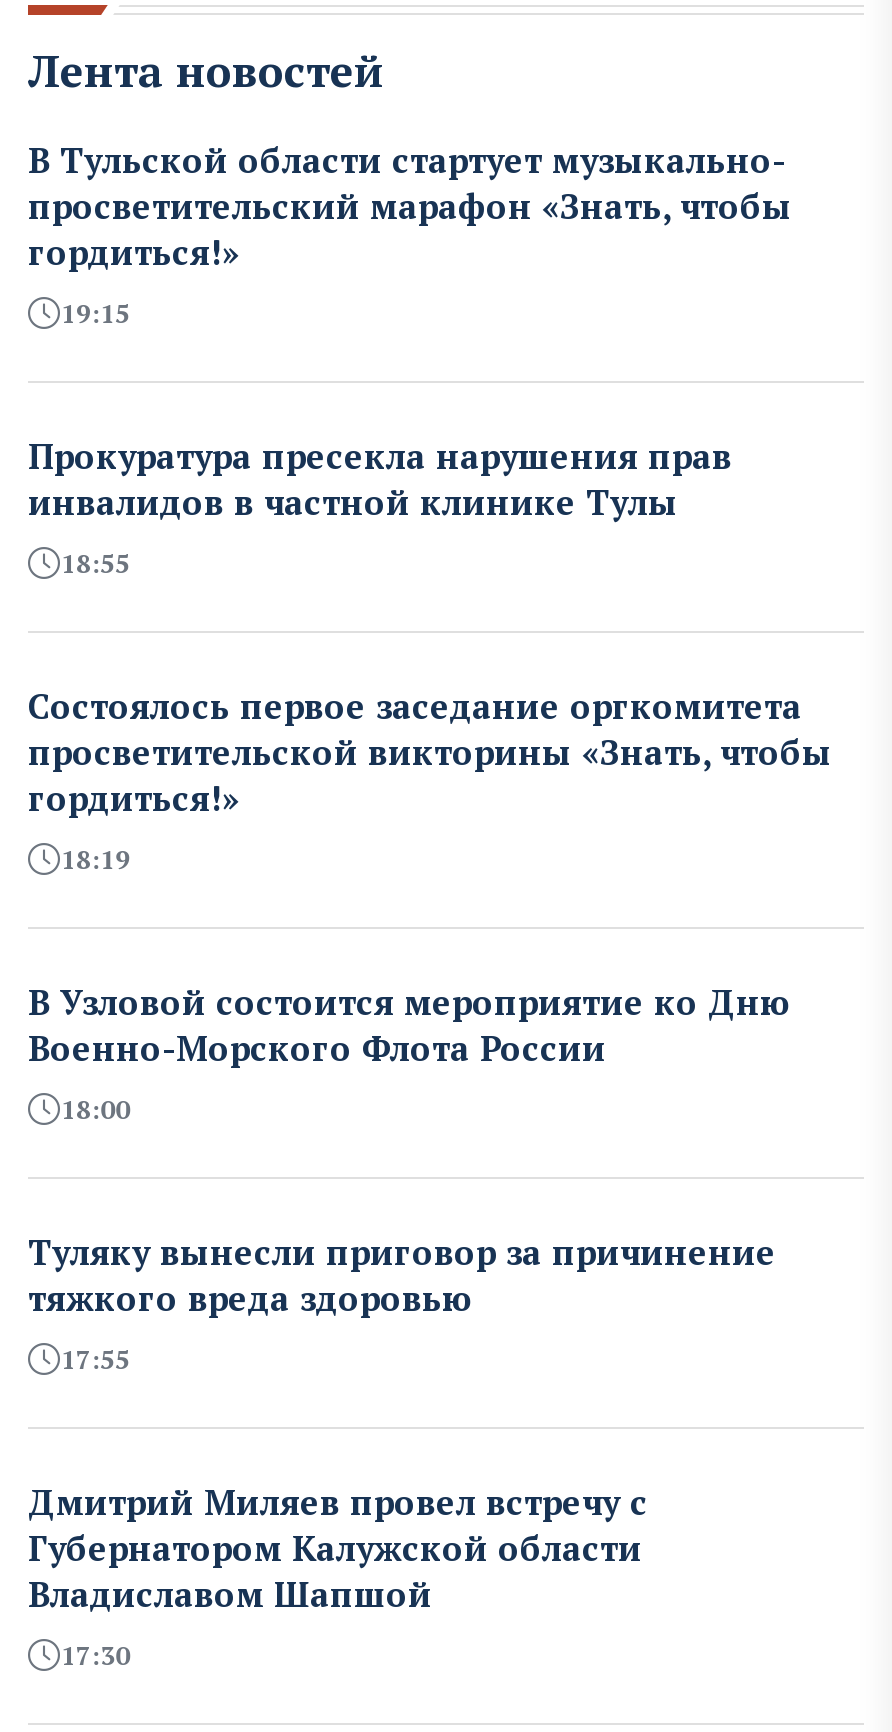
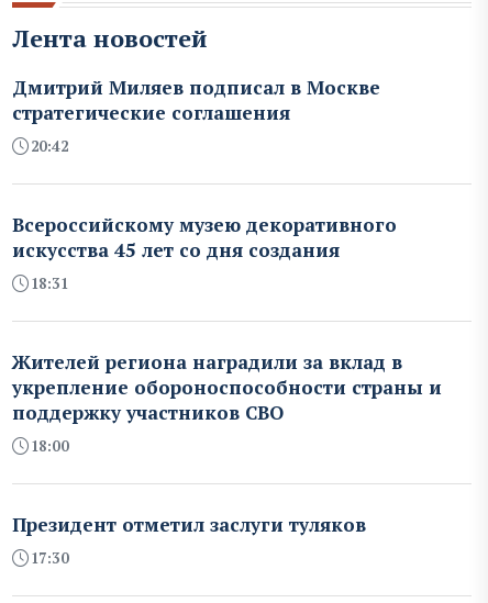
- В Тульской области стартует музыкально-
- просветительский марафон «Знать, чтобы
- гордиться!»
- 19:15
- Прокуратура пресекла нарушения прав
- инвалидов в частной клинике Тулы
- 18:55
- Состоялось первое заседание оргкомитета
- просветительской викторины «Знать, чтобы
- гордиться!»
- 18:19
- В Узловой состоится мероприятие ко Дню
- Военно-Морского Флота России
+ Дмитрий Миляев подписал в Москве
+ стратегические соглашения
+ 20:42
+ Всероссийскому музею декоративного
+ искусства 45 лет со дня создания
+ 18:31
+ Жителей региона наградили за вклад в
+ укрепление обороноспособности страны и
+ поддержку участников СВО

- Туляку вынесли приговор за причинение
- тяжкого вреда здоровью
- 17:55
- Дмитрий Миляев провел встречу с
- Губернатором Калужской области
- Владиславом Шапшой
+ Президент отметил заслуги туляков
